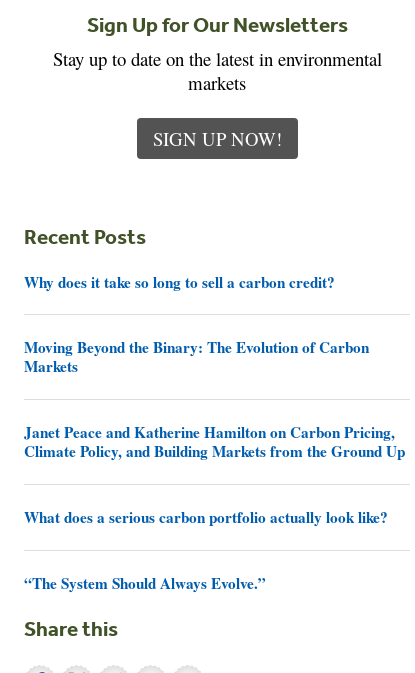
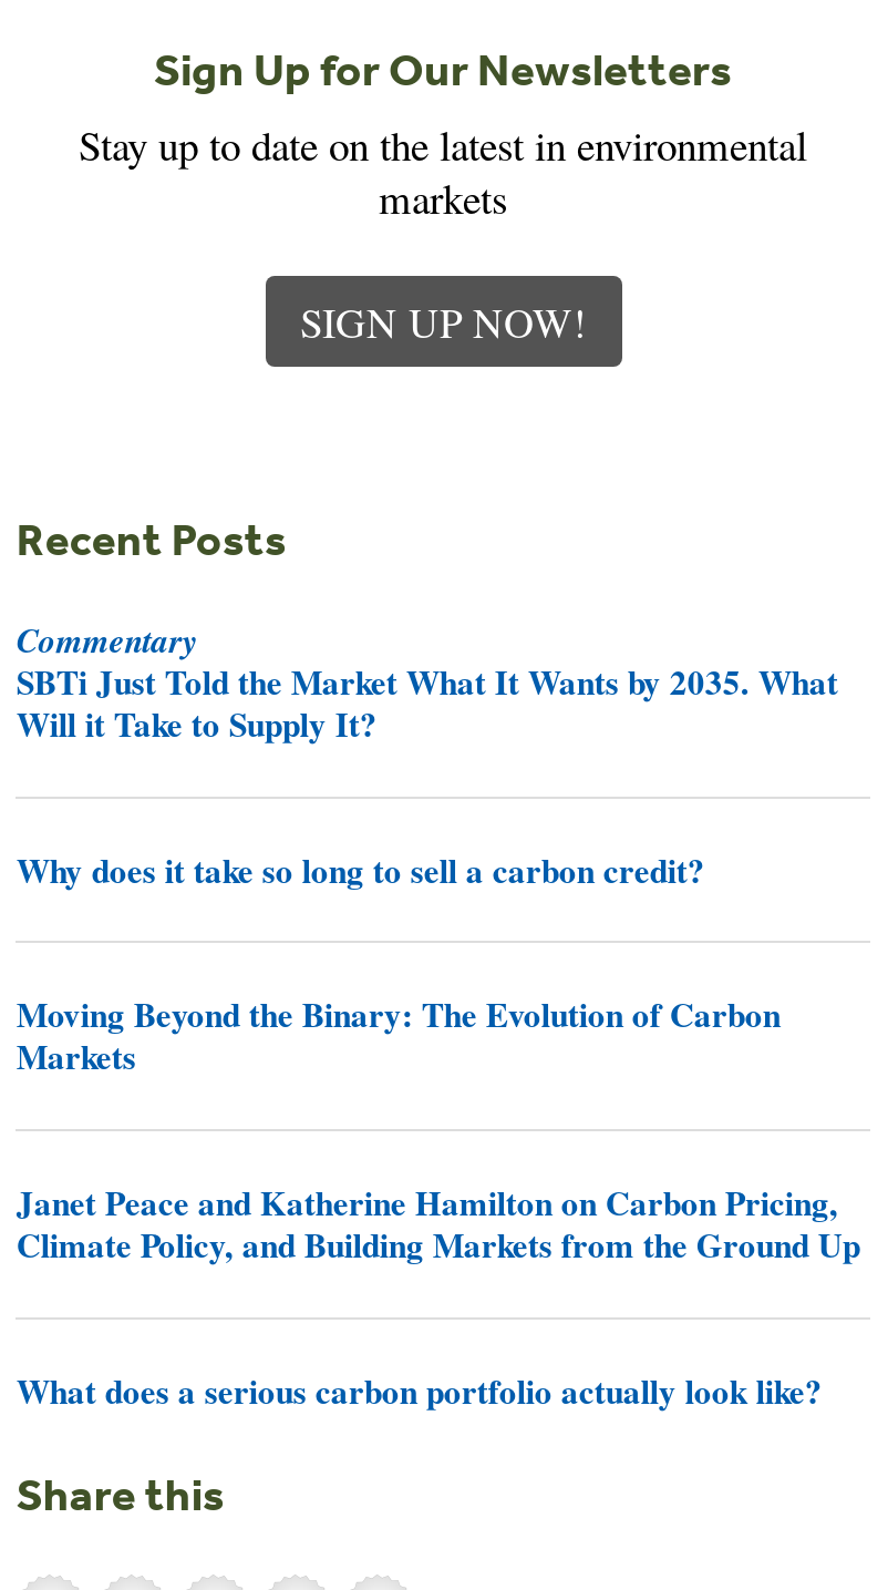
+ Commentary
+ SBTi Just Told the Market What It Wants by 2035. What
+ Will it Take to Supply It?

moved down: Why does it take so long to sell a carbon credit? | Moving Beyond the Binary: The Evolution of Carbon | Markets | Janet Peace and Katherine Hamilton on Carbon Pricing, | Climate Policy, and Building Markets from the Ground Up | What does a serious carbon portfolio actually look like?

- “The System Should Always Evolve.”
